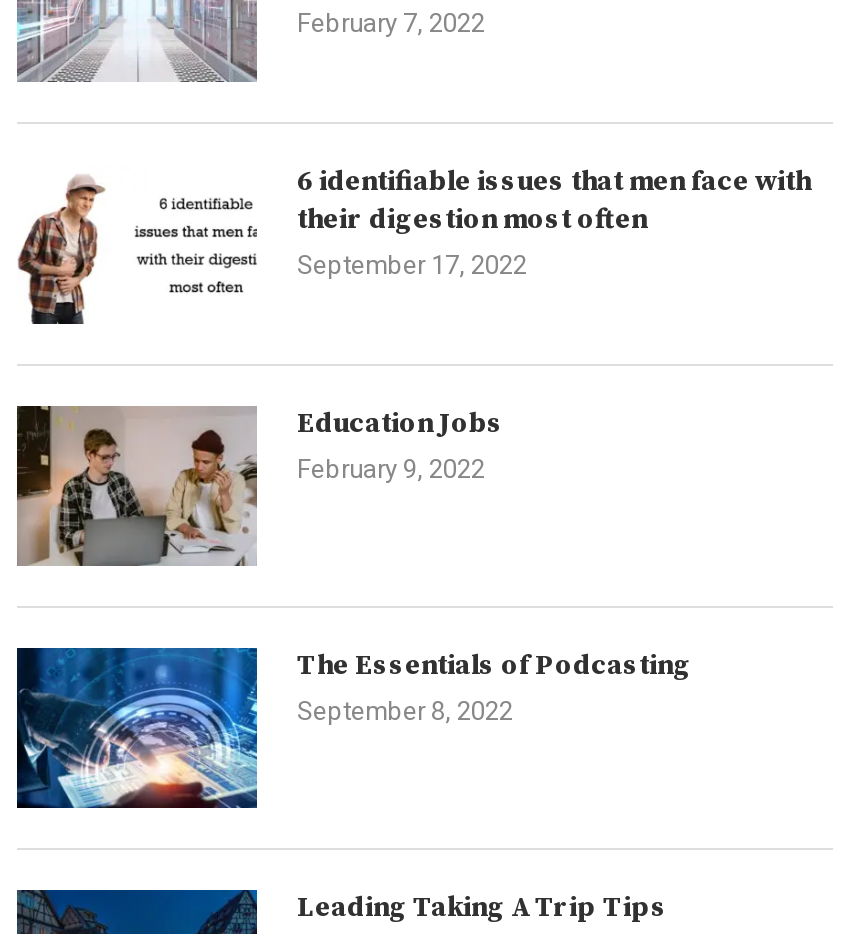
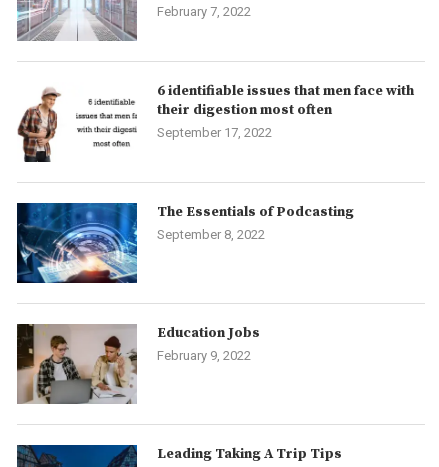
moved down: [image] | Education Jobs | February 9, 2022

moved up: [image] | The Essentials of Podcasting | September 8, 2022
